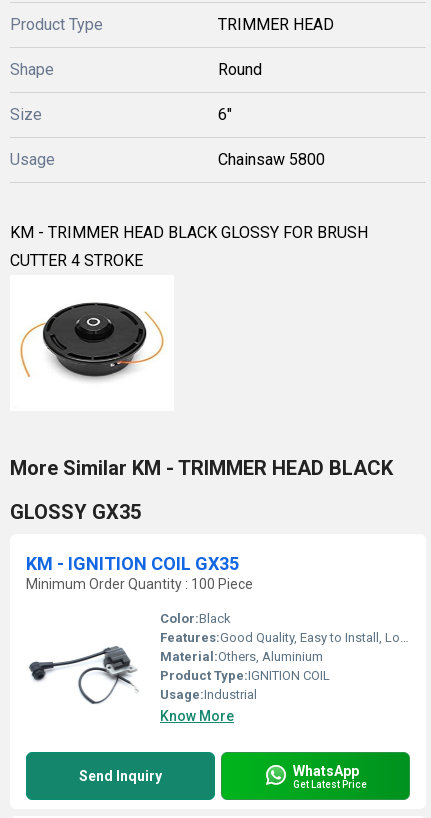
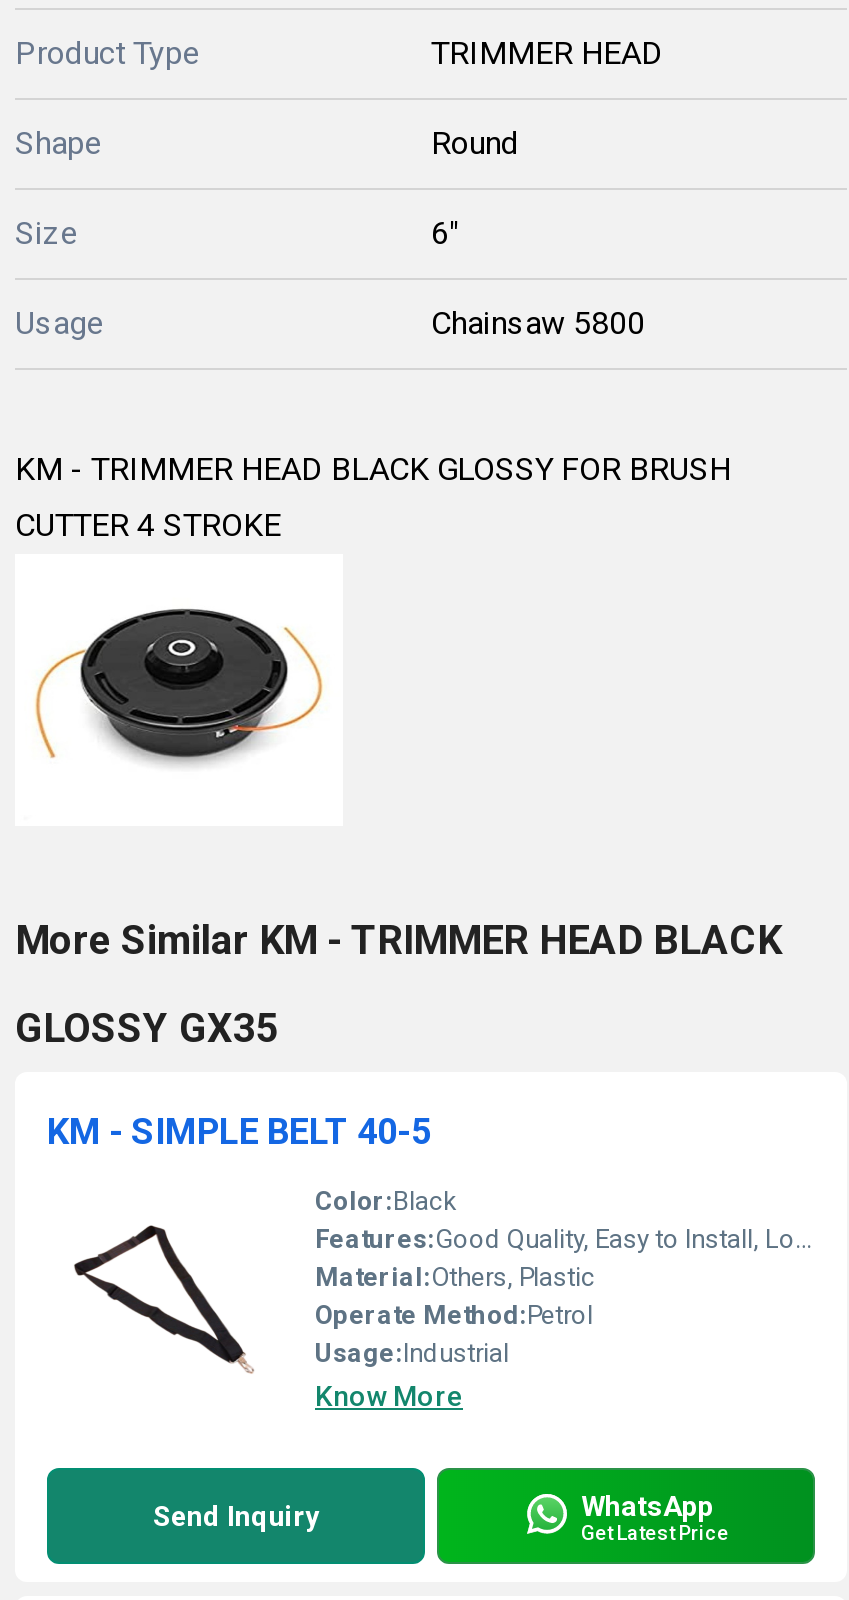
- KM - IGNITION COIL GX35
- Minimum Order Quantity : 100 Piece
+ KM - SIMPLE BELT 40-5

- [image]
- Material:Others, Aluminium
- Product Type:IGNITION COIL
+ [image]
+ Material:Others, Plastic
+ Operate Method:Petrol
